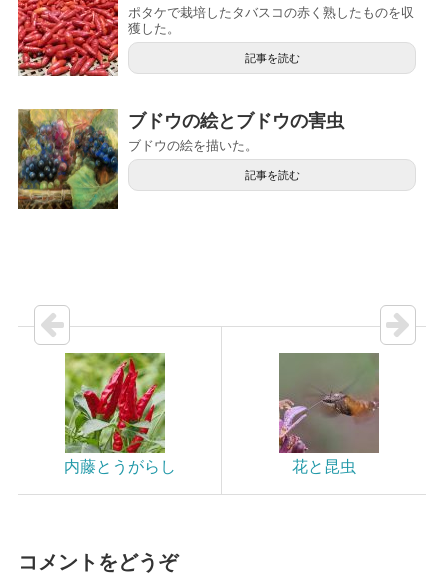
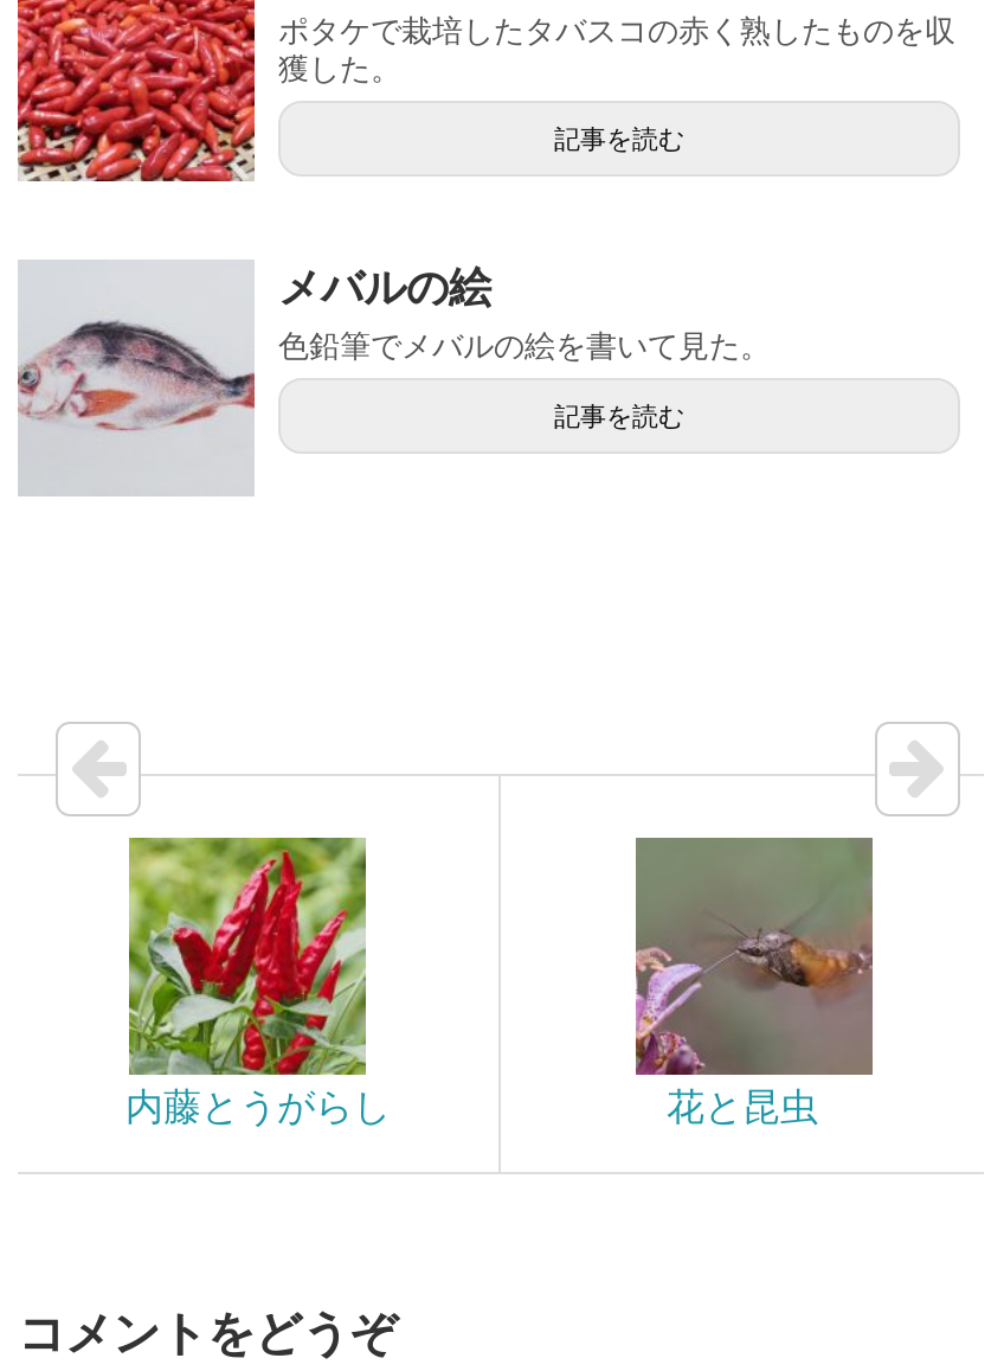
- [image]
- ブドウの絵とブドウの害虫
- ブドウの絵を描いた。
+ [image]
+ メバルの絵
+ 色鉛筆でメバルの絵を書いて見た。
